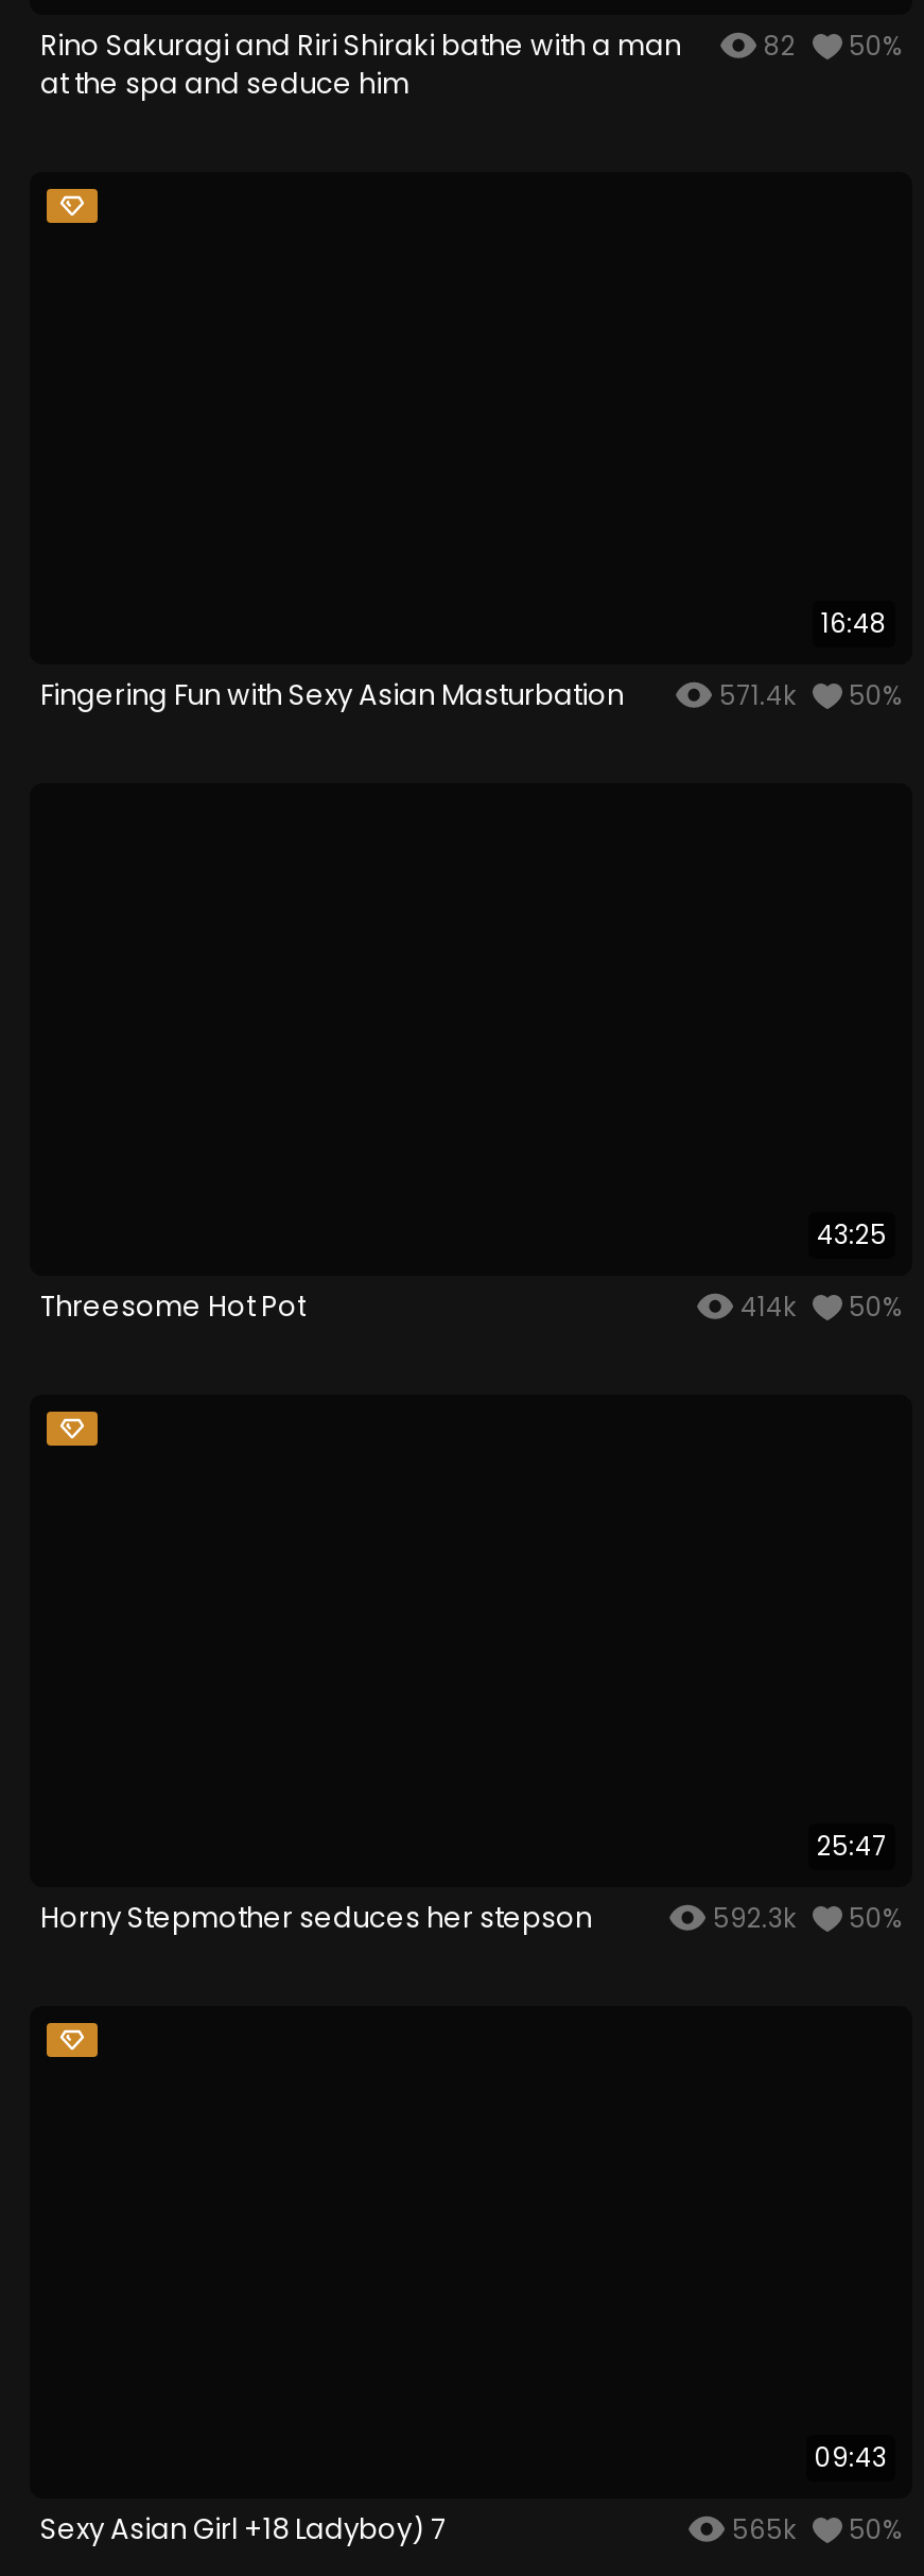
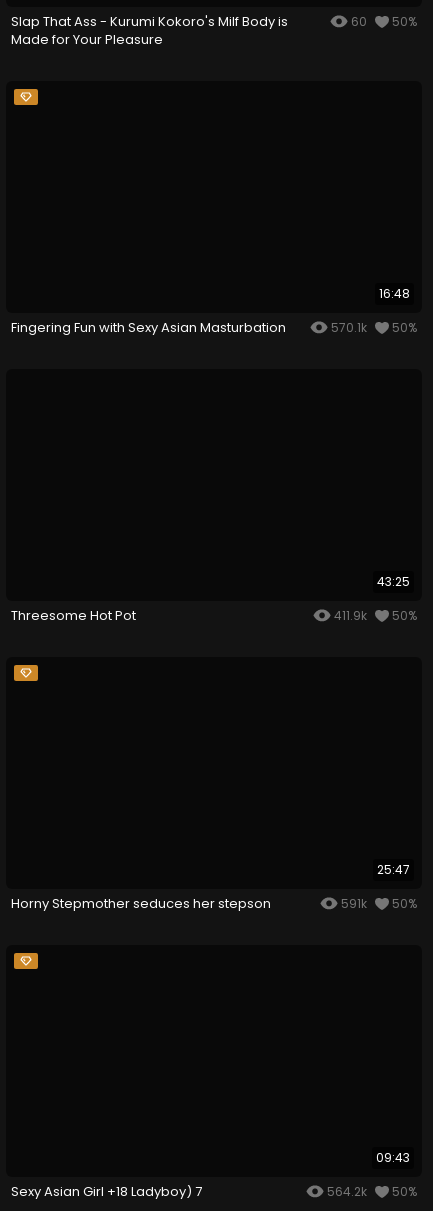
- Rino Sakuragi and Riri Shiraki bathe with a man
- at the spa and seduce him
+ Slap That Ass - Kurumi Kokoro's Milf Body is
+ Made for Your Pleasure

- 82 50%
+ 60 50%

- 571.4k 50%
+ 570.1k 50%

- 414k 50%
+ 411.9k 50%

- 592.3k 50%
+ 591k 50%

- 565k 50%
+ 564.2k 50%
